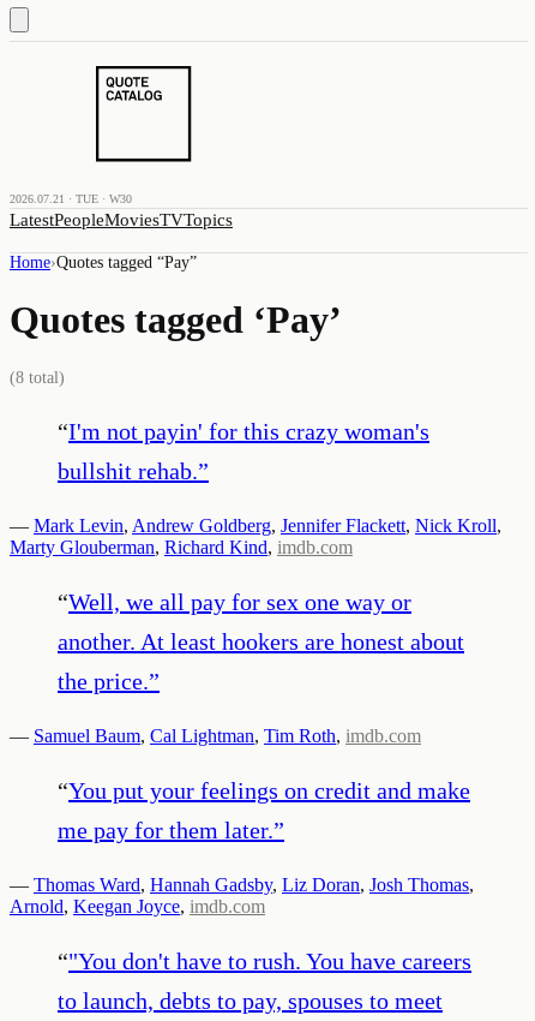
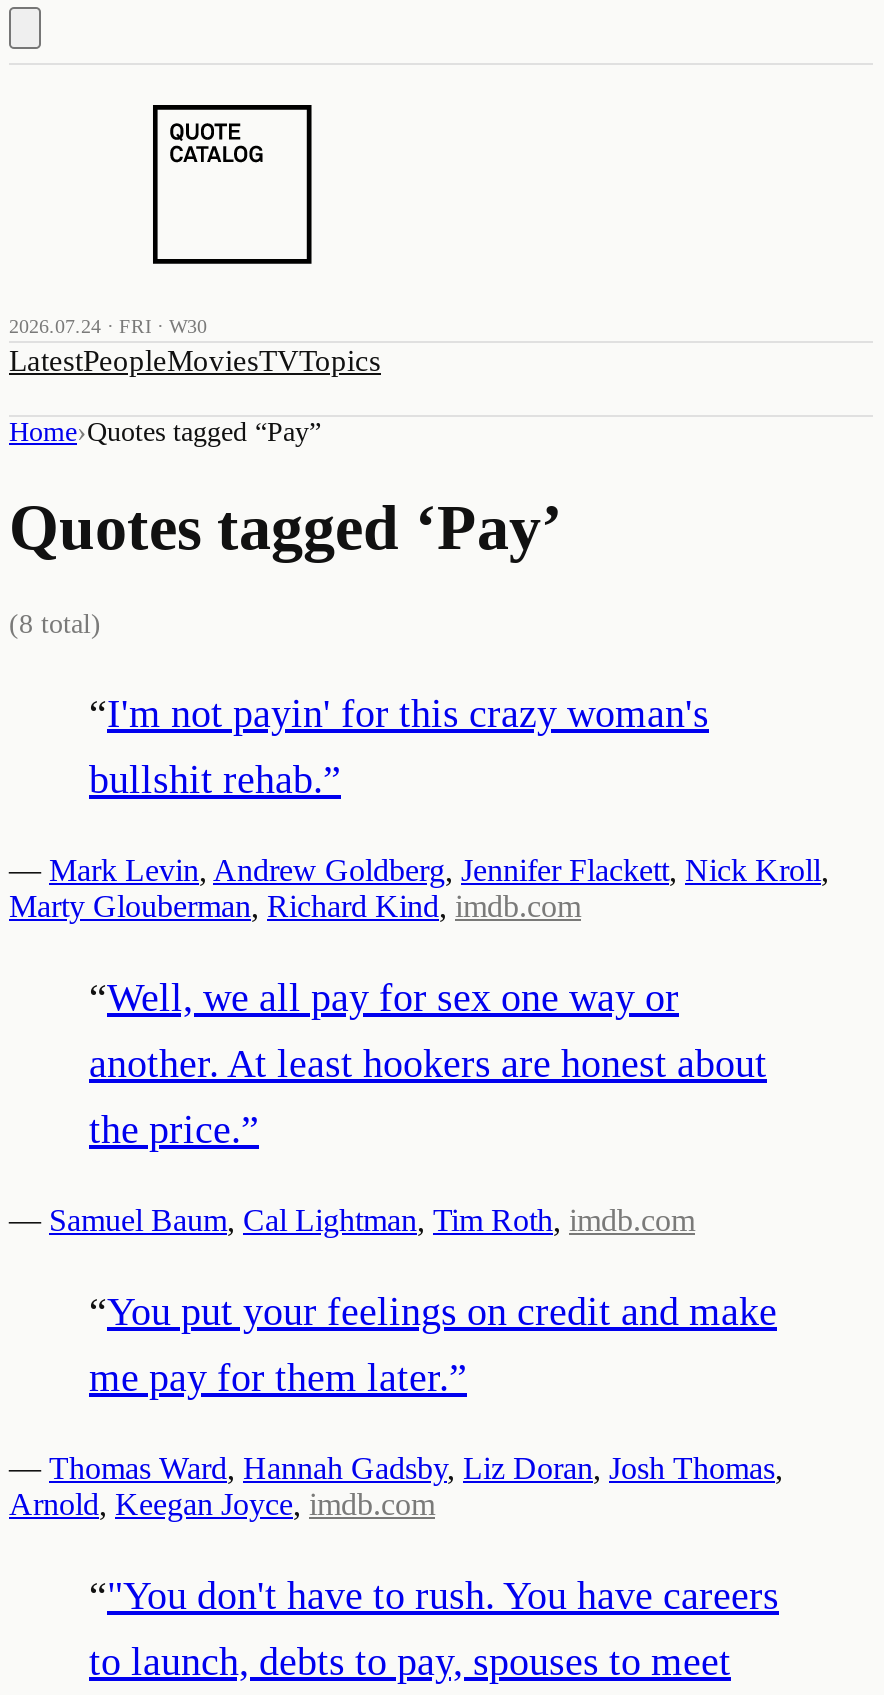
- 2026.07.21 · TUE · W30
+ 2026.07.24 · FRI · W30
